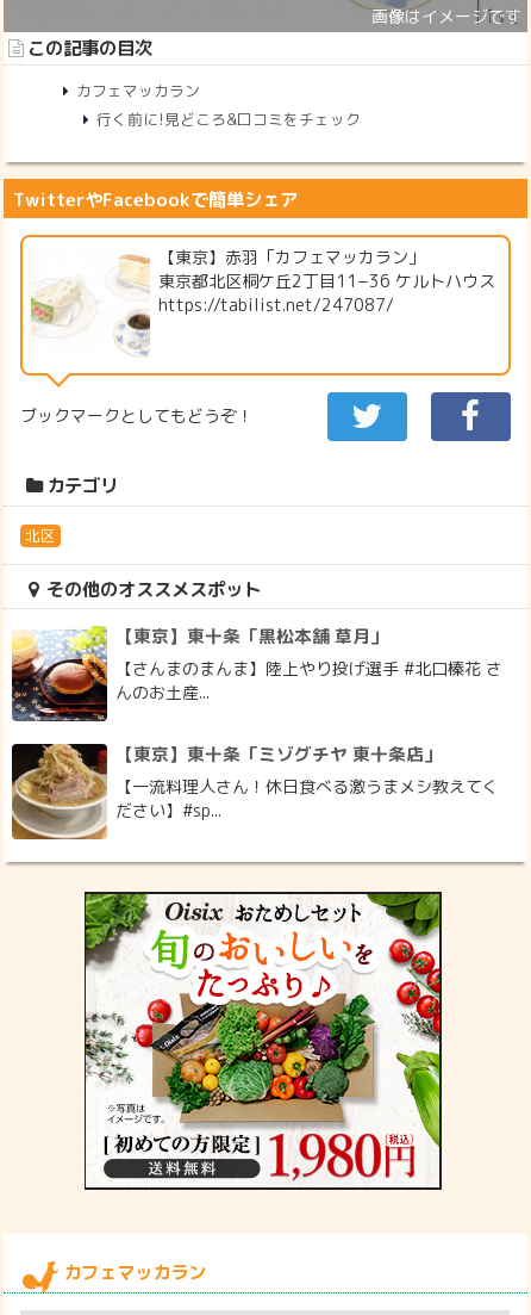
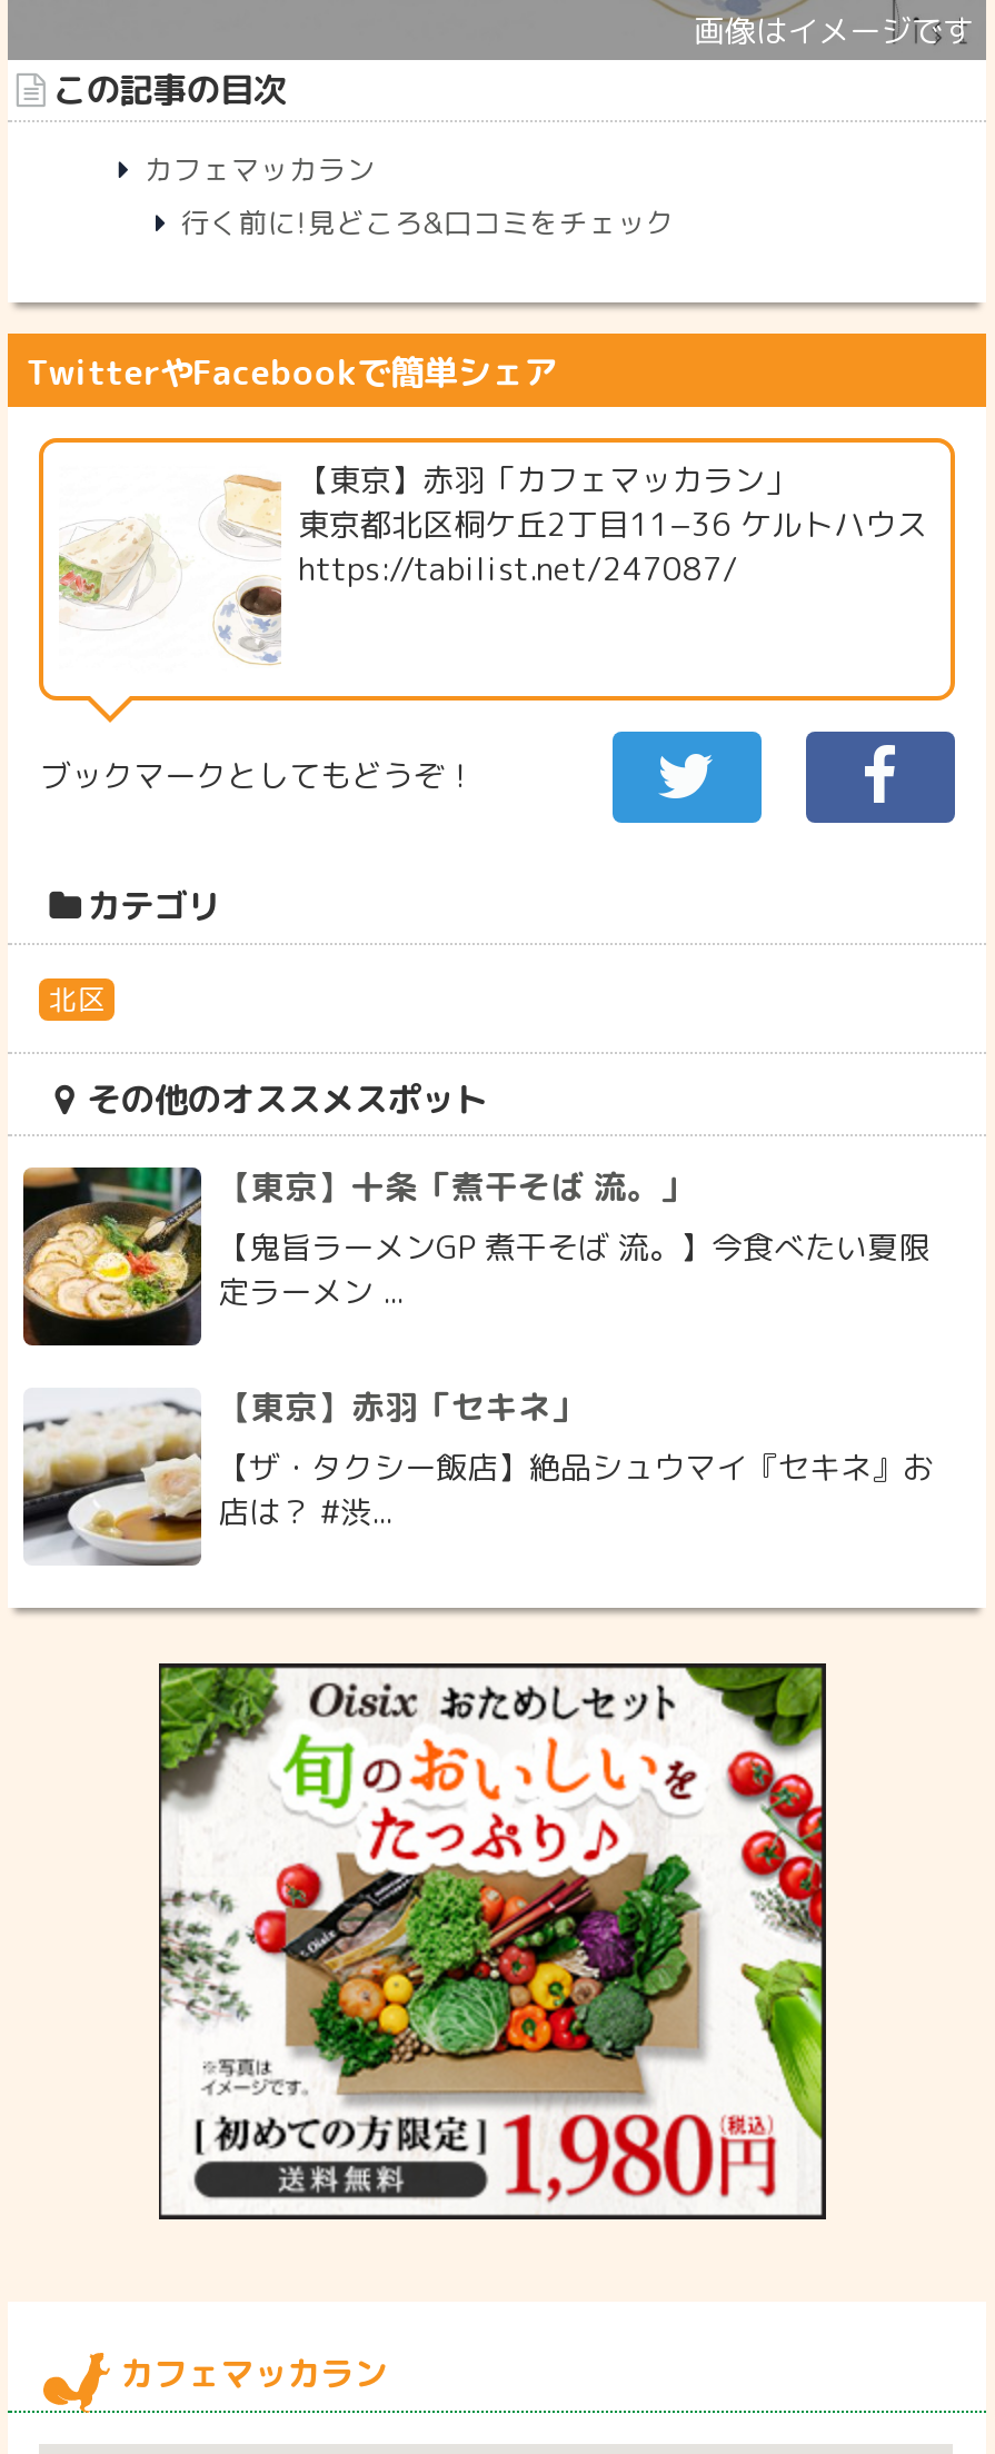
- [image]
- 【東京】東十条「黒松本舗 草月」
- 【さんまのまんま】陸上やり投げ選手 #北口榛花 さ
- んのお土産...
+ [image]
+ 【東京】十条「煮干そば 流。」
+ 【鬼旨ラーメンGP 煮干そば 流。】今食べたい夏限
+ 定ラーメン ...

- [image]
- 【東京】東十条「ミゾグチヤ 東十条店」
- 【一流料理人さん！休日食べる激うまメシ教えてく
- ださい】#sp...
+ [image]
+ 【東京】赤羽「セキネ」
+ 【ザ・タクシー飯店】絶品シュウマイ『セキネ』お
+ 店は？ #渋...
